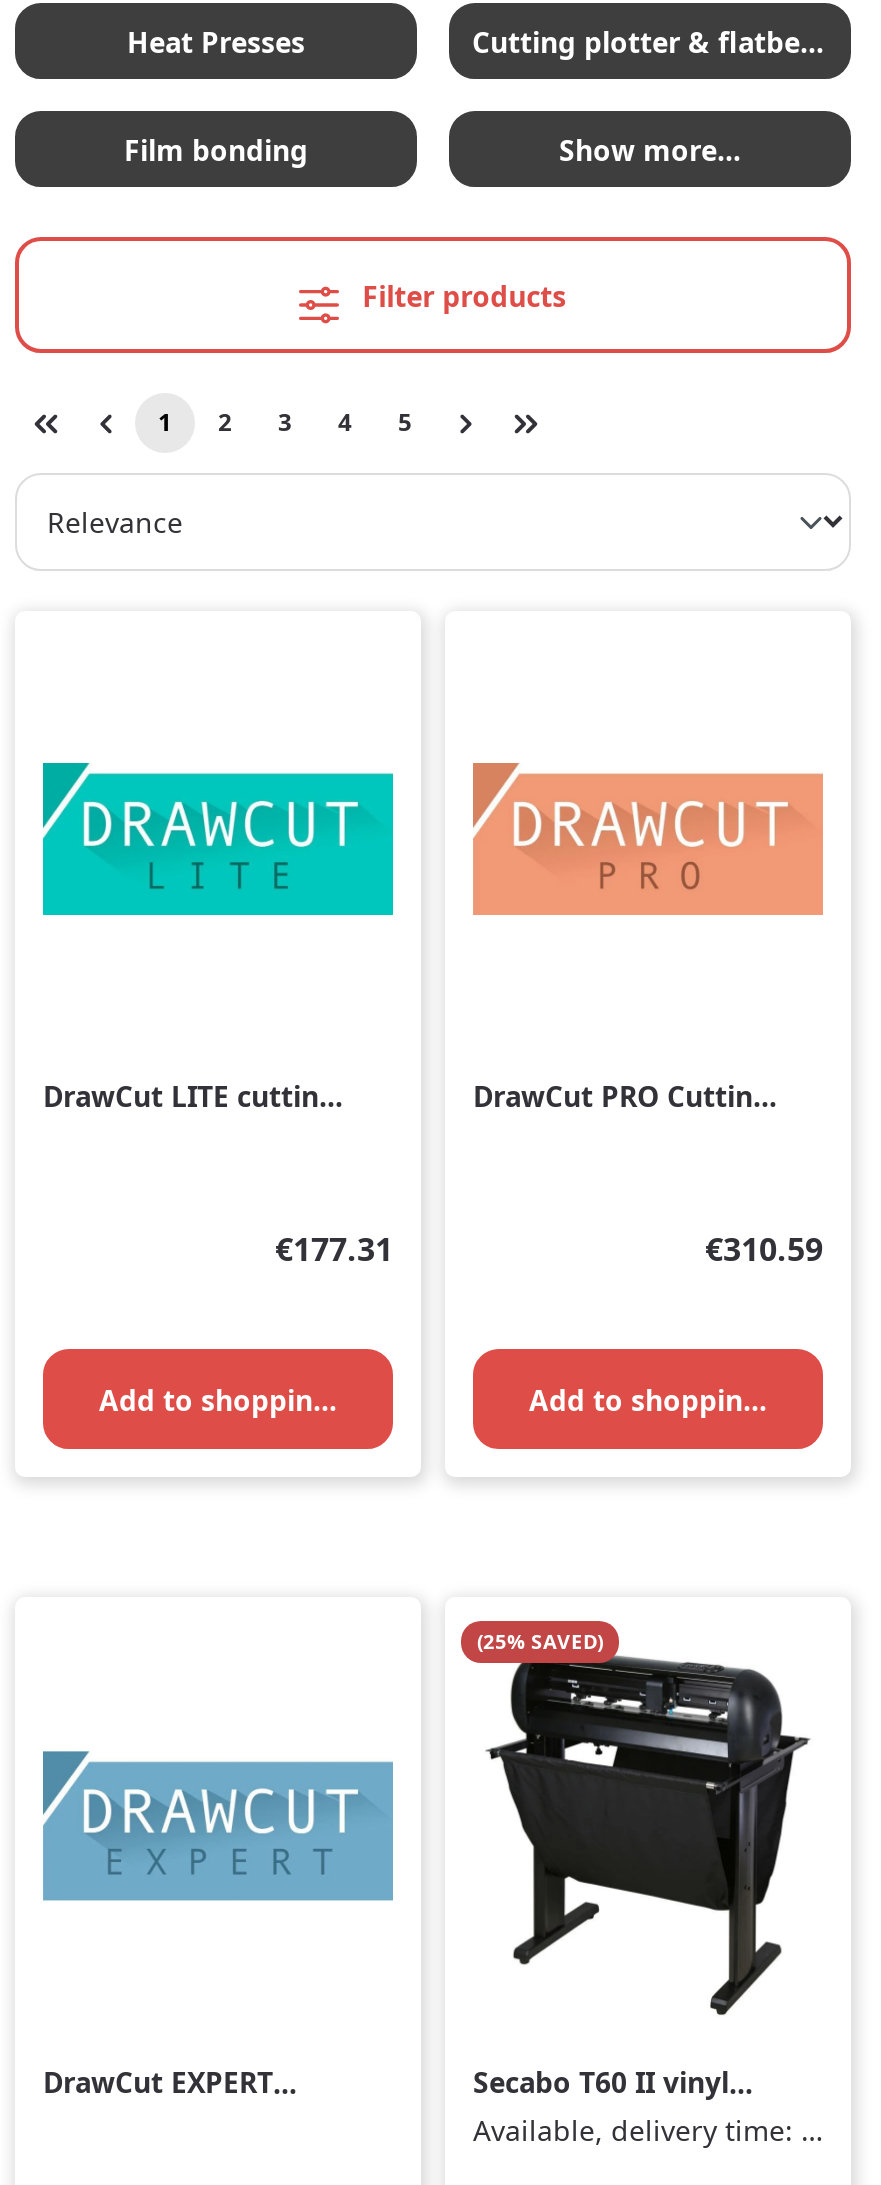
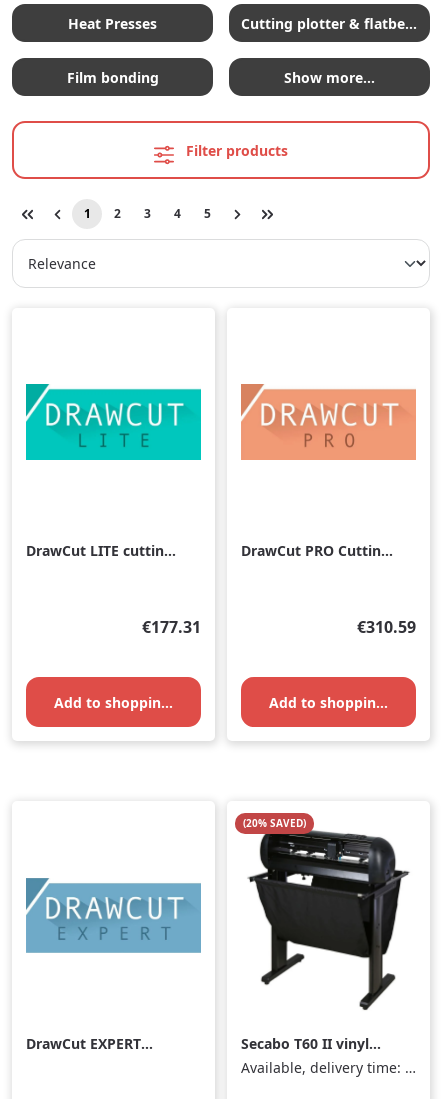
- (25% SAVED)
+ (20% SAVED)
